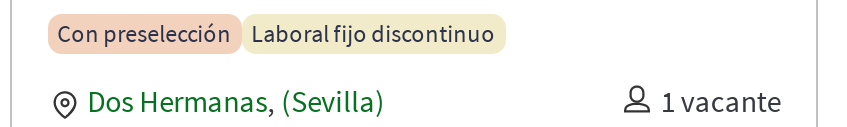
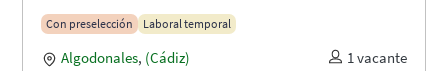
- Laboral fijo discontinuo
+ Laboral temporal

- Dos Hermanas, (Sevilla)
+ Algodonales, (Cádiz)
